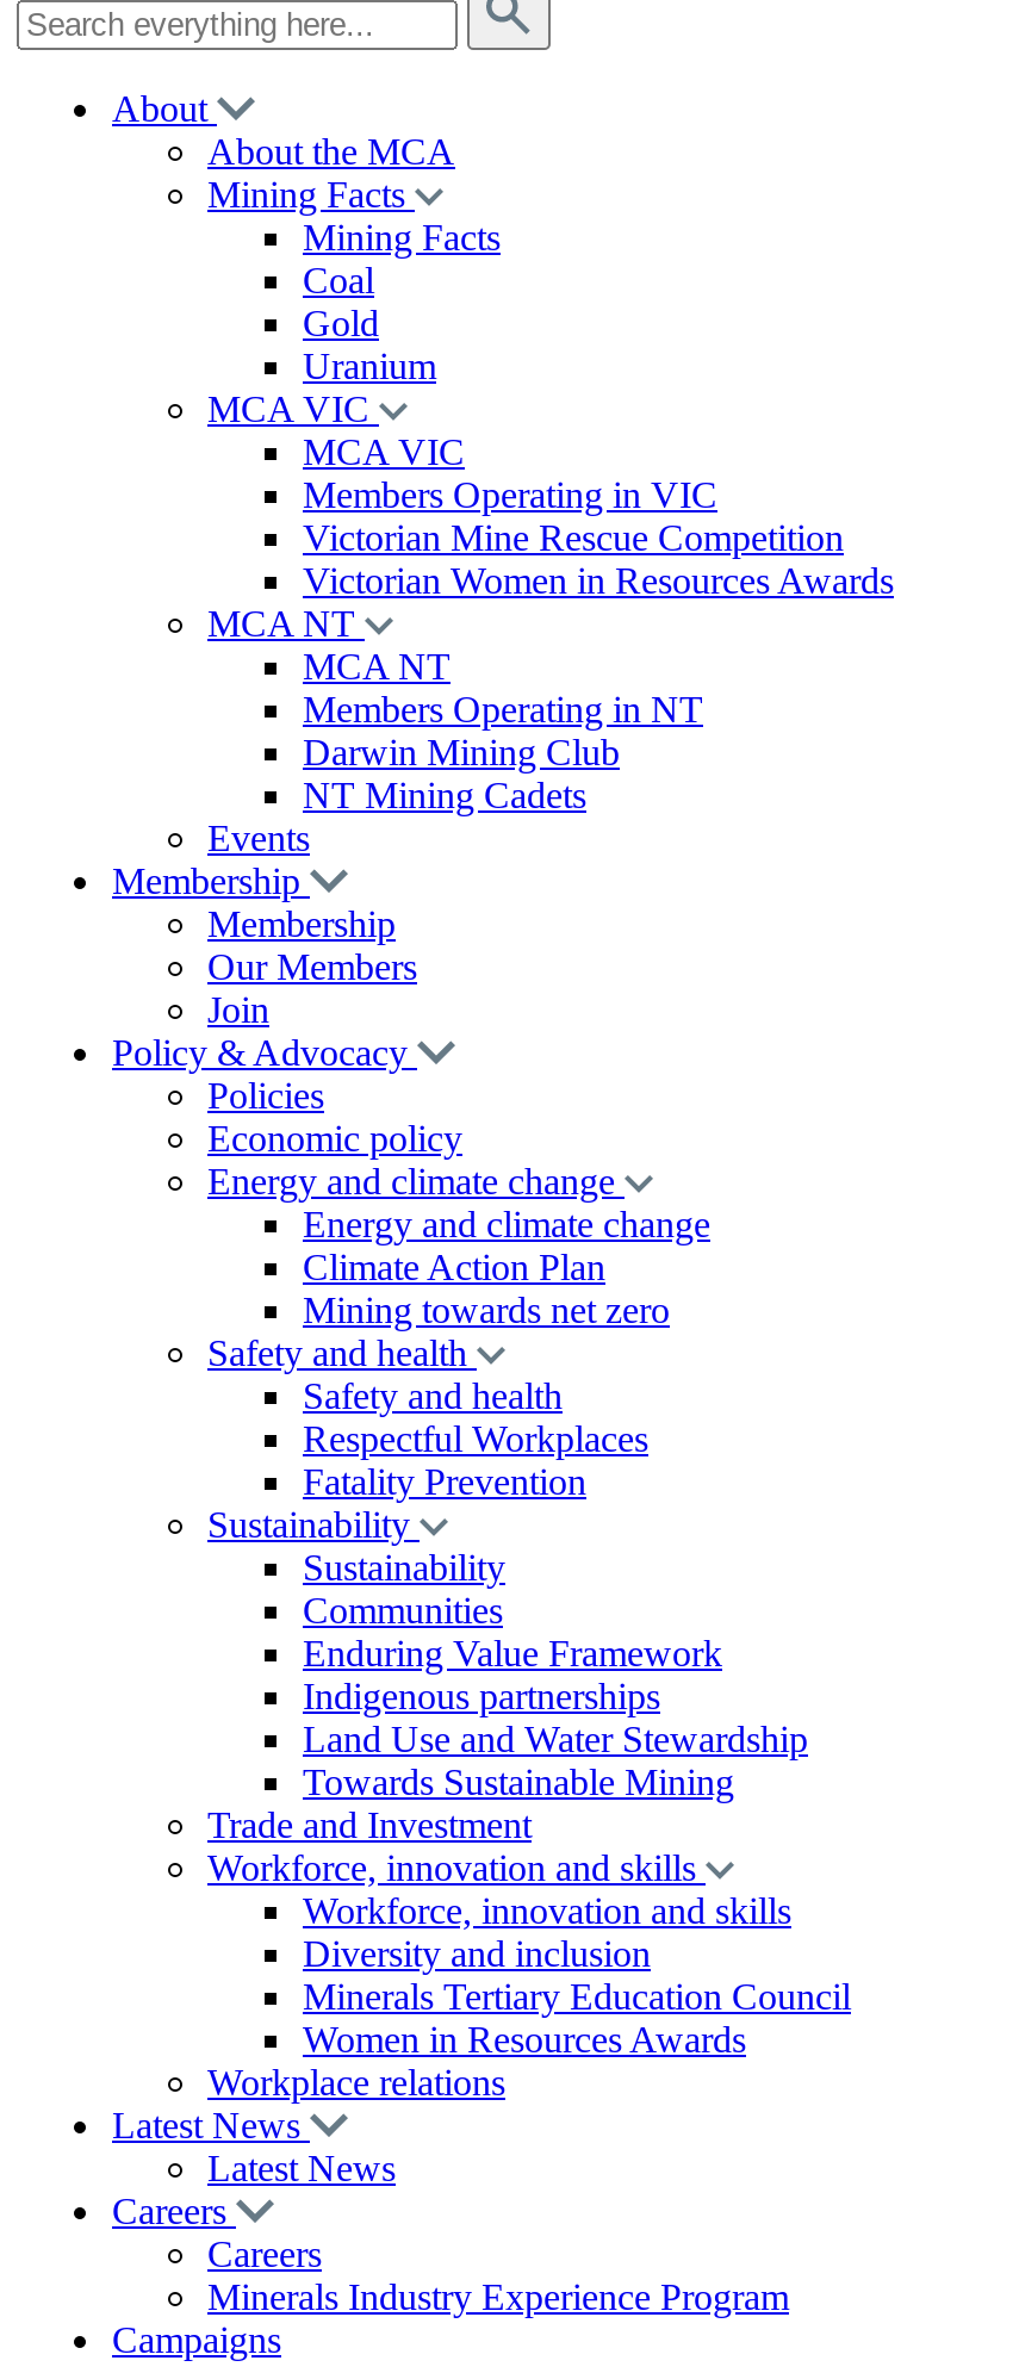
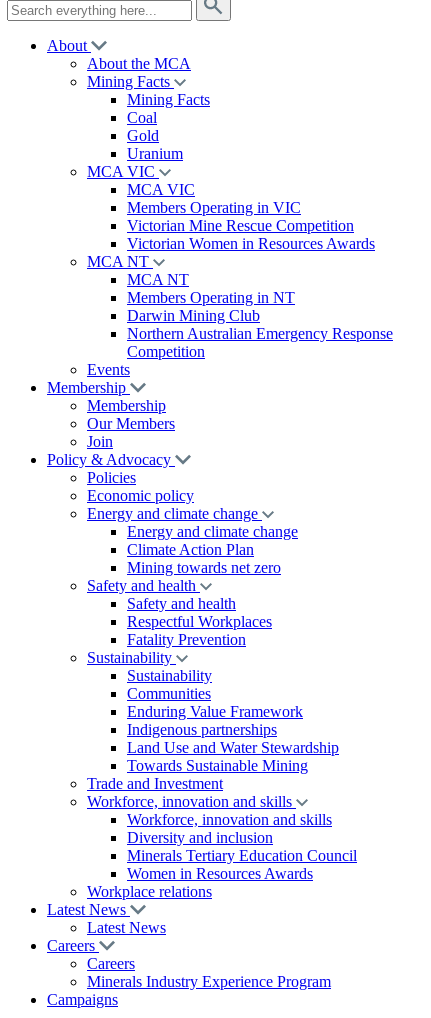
- NT Mining Cadets
+ Northern Australian Emergency Response
+ Competition
